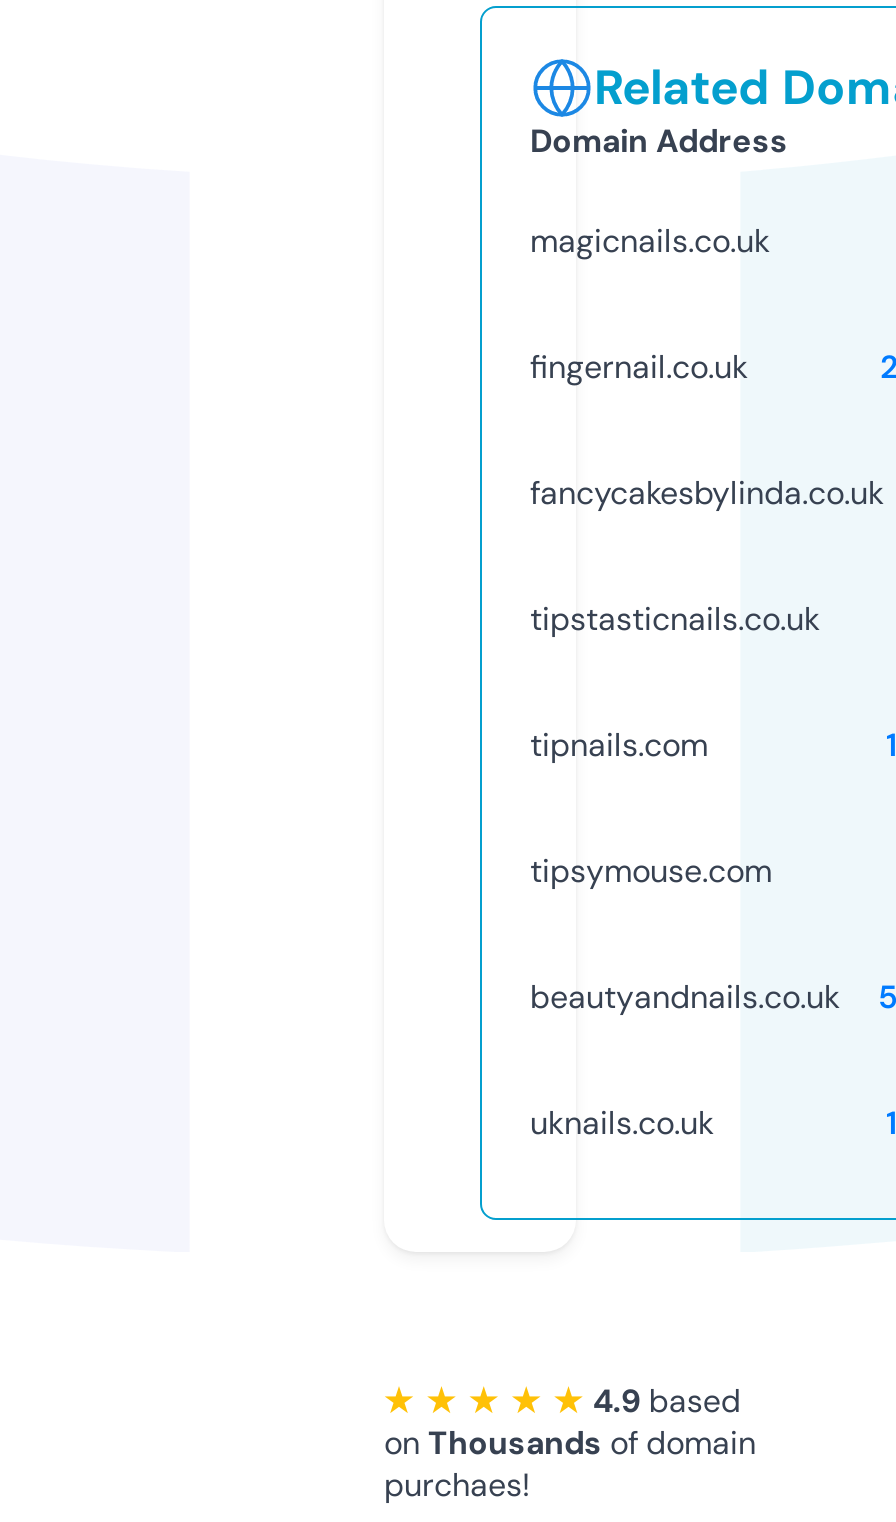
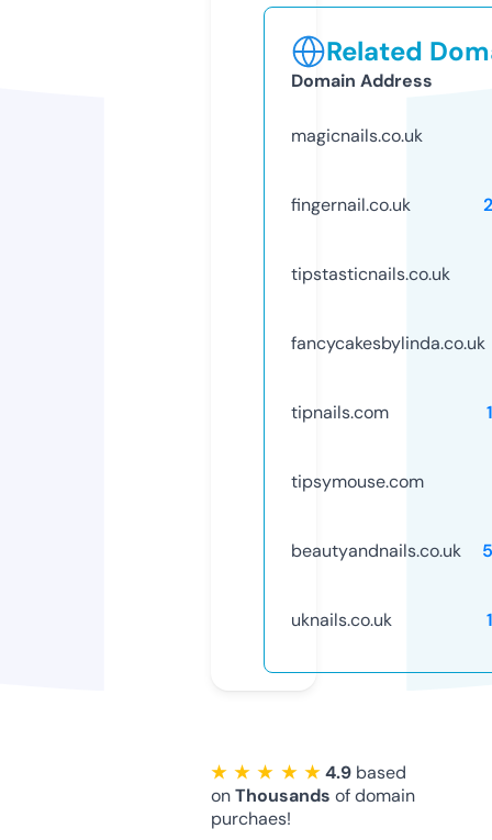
moved down: fancycakesbylinda.co.uk

moved up: tipstasticnails.co.uk
